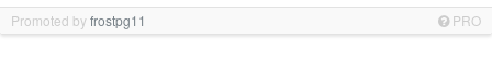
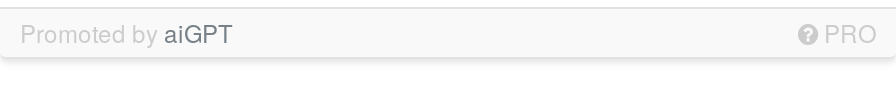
- Promoted by frostpg11
+ Promoted by aiGPT
